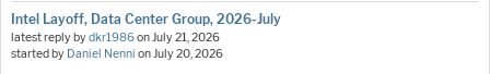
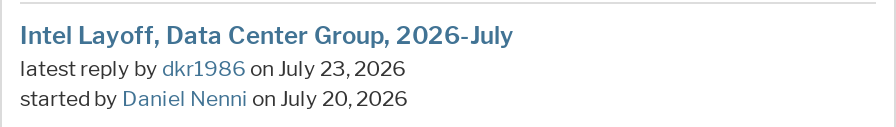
- latest reply by dkr1986 on July 21, 2026
+ latest reply by dkr1986 on July 23, 2026
